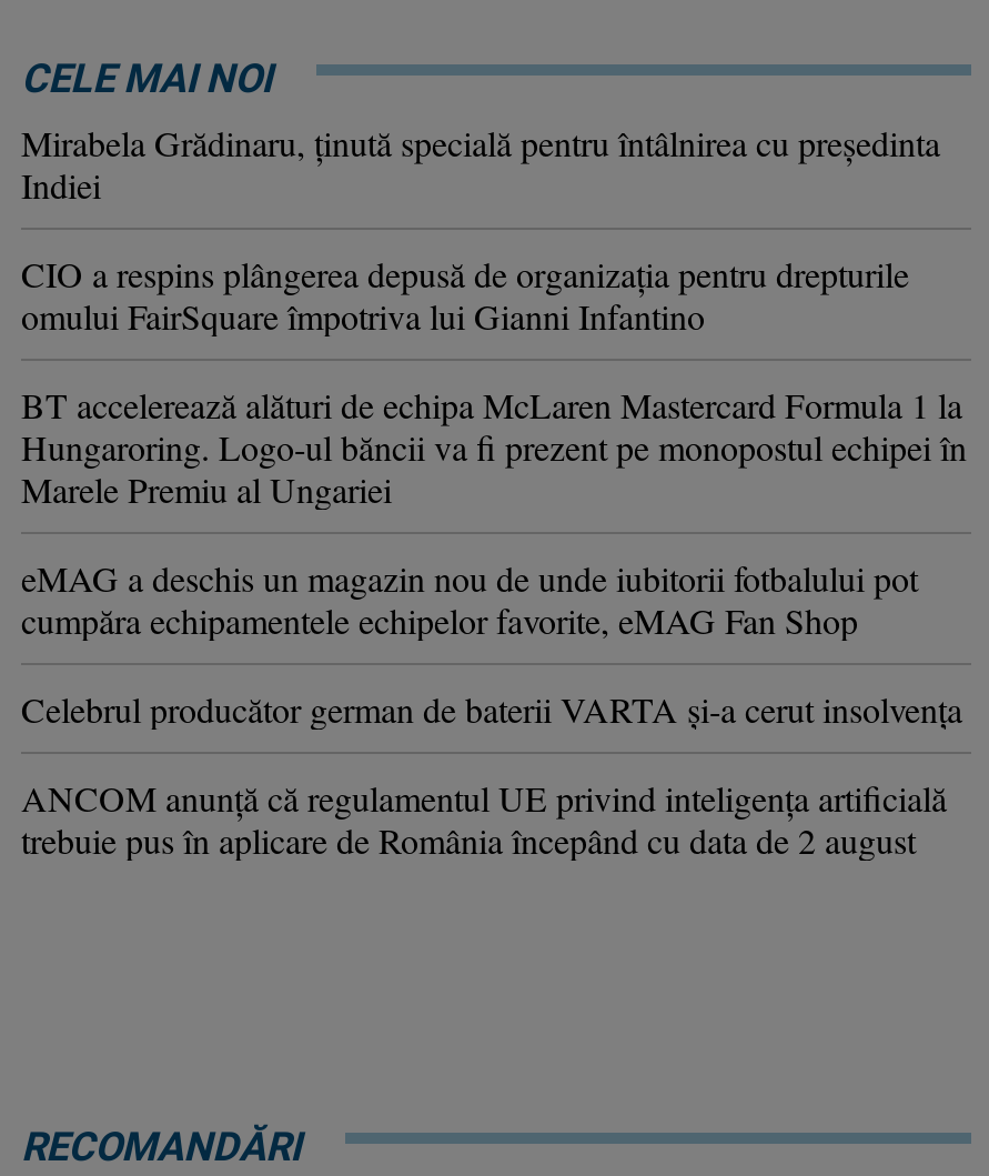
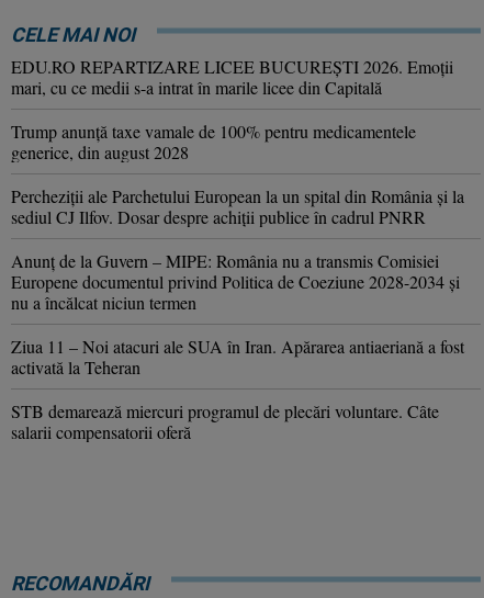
- Mirabela Grădinaru, ţinută specială pentru întâlnirea cu preşedinta
- Indiei
+ EDU.RO REPARTIZARE LICEE BUCUREŞTI 2026. Emoţii
+ mari, cu ce medii s-a intrat în marile licee din Capitală

- CIO a respins plângerea depusă de organizația pentru drepturile
- omului FairSquare împotriva lui Gianni Infantino
+ Trump anunţă taxe vamale de 100% pentru medicamentele
+ generice, din august 2028

- BT accelerează alături de echipa McLaren Mastercard Formula 1 la
- Hungaroring. Logo-ul băncii va fi prezent pe monopostul echipei în
- Marele Premiu al Ungariei
+ Percheziţii ale Parchetului European la un spital din România şi la
+ sediul CJ Ilfov. Dosar despre achiţii publice în cadrul PNRR

- eMAG a deschis un magazin nou de unde iubitorii fotbalului pot
- cumpăra echipamentele echipelor favorite, eMAG Fan Shop
+ Anunţ de la Guvern – MIPE: România nu a transmis Comisiei
+ Europene documentul privind Politica de Coeziune 2028-2034 şi
+ nu a încălcat niciun termen

- Celebrul producător german de baterii VARTA și-a cerut insolvența
+ Ziua 11 – Noi atacuri ale SUA în Iran. Apărarea antiaeriană a fost
+ activată la Teheran

- ANCOM anunță că regulamentul UE privind inteligenţa artificială
- trebuie pus în aplicare de România începând cu data de 2 august
+ STB demarează miercuri programul de plecări voluntare. Câte
+ salarii compensatorii oferă
